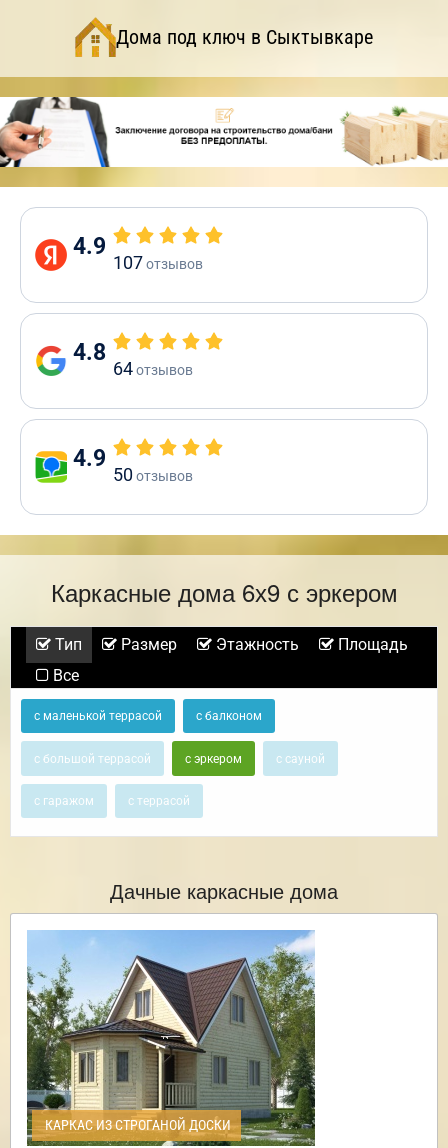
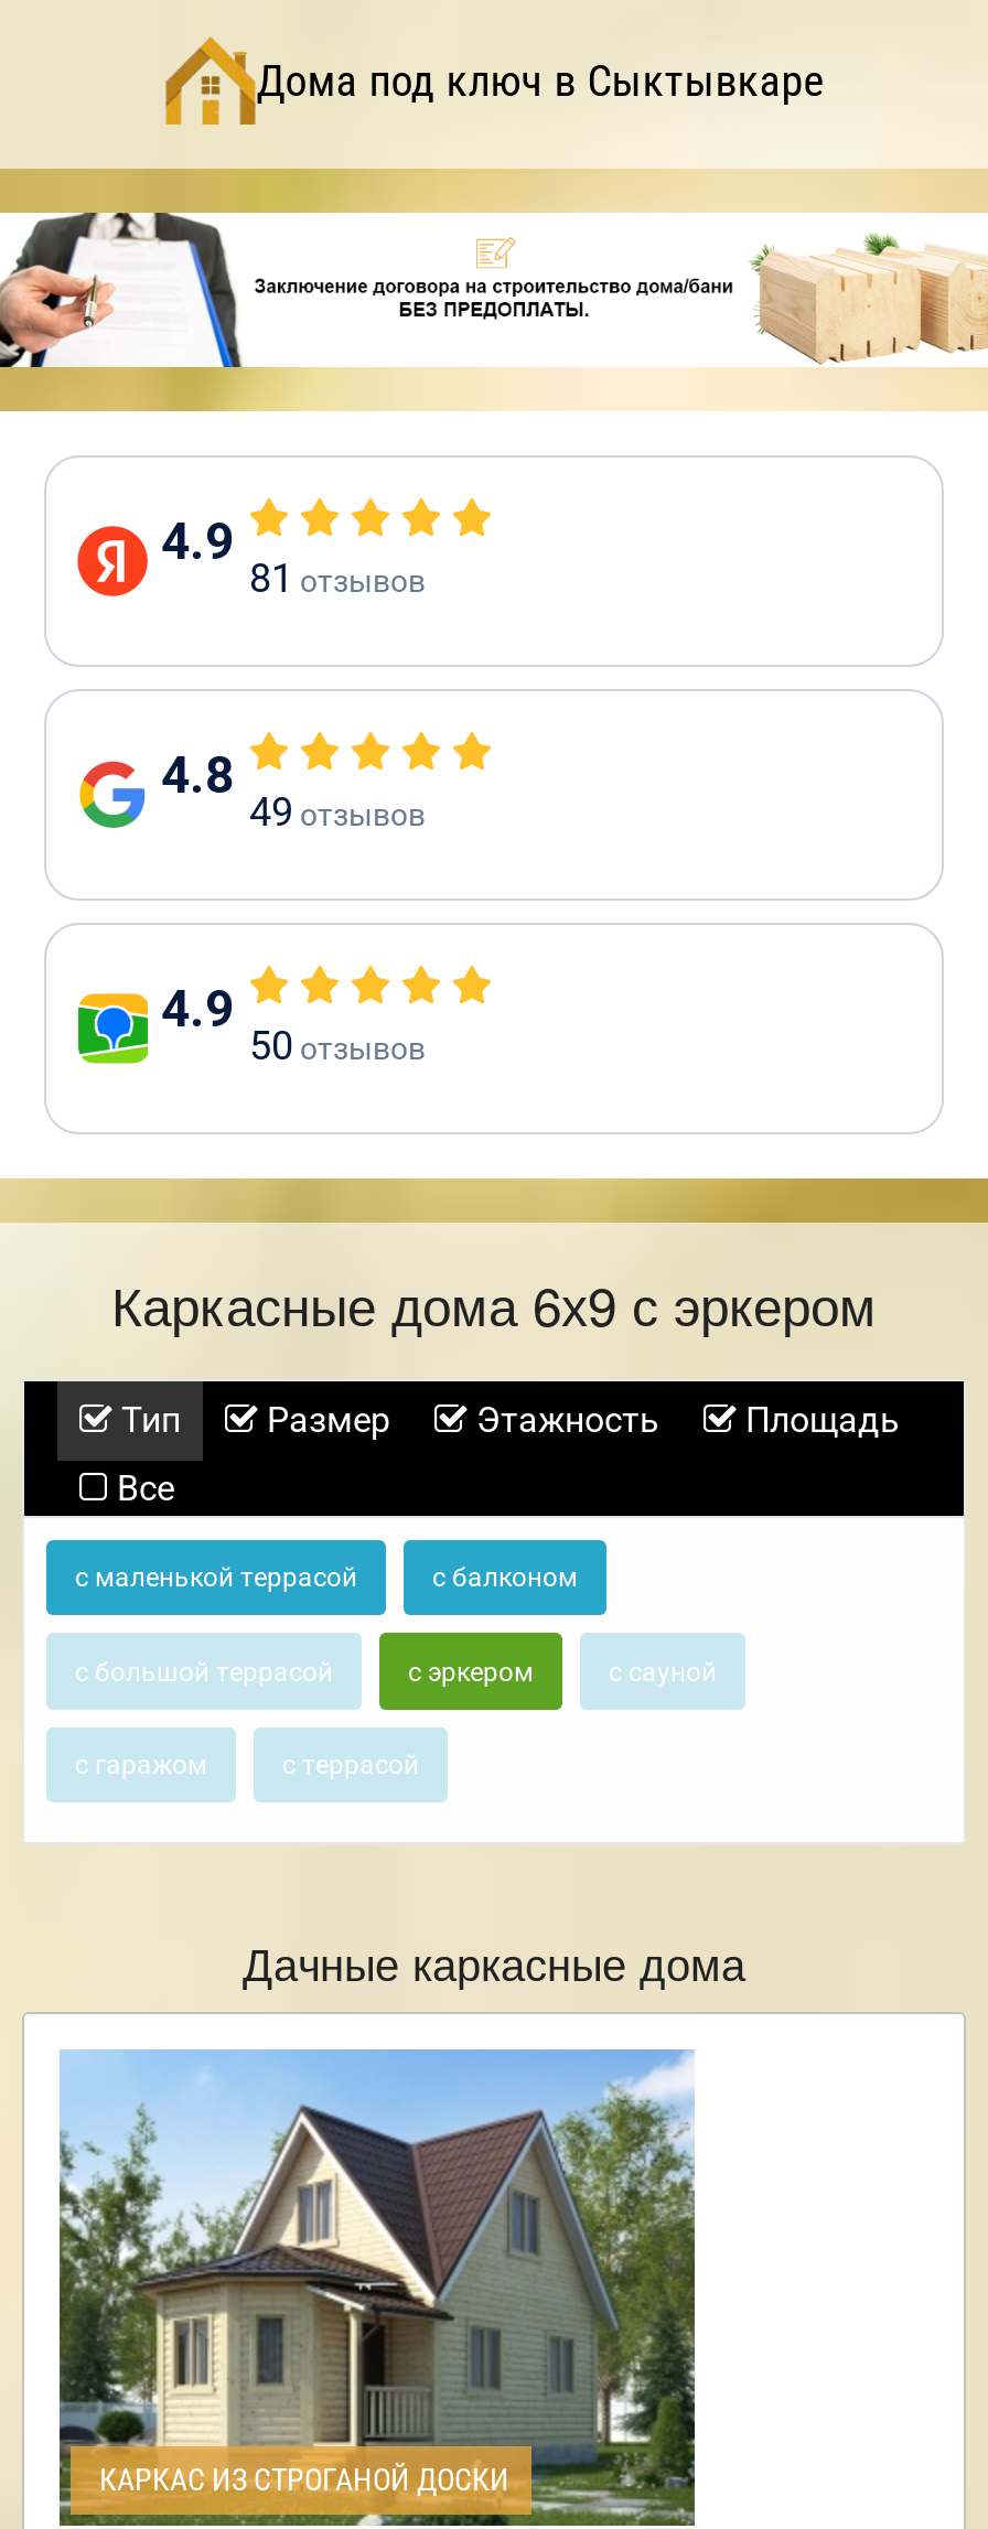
- 107 отзывов
+ 81 отзывов

- 64 отзывов
+ 49 отзывов
